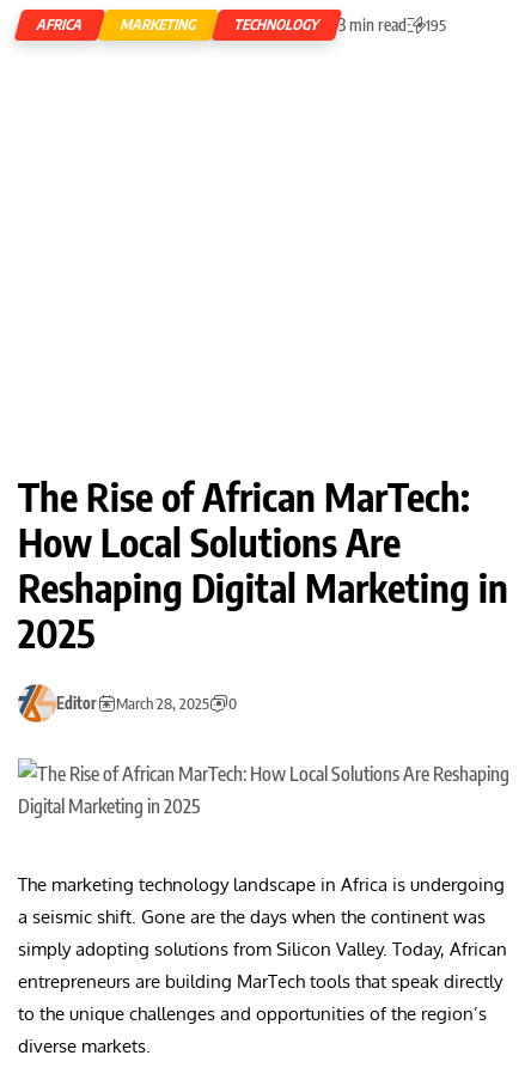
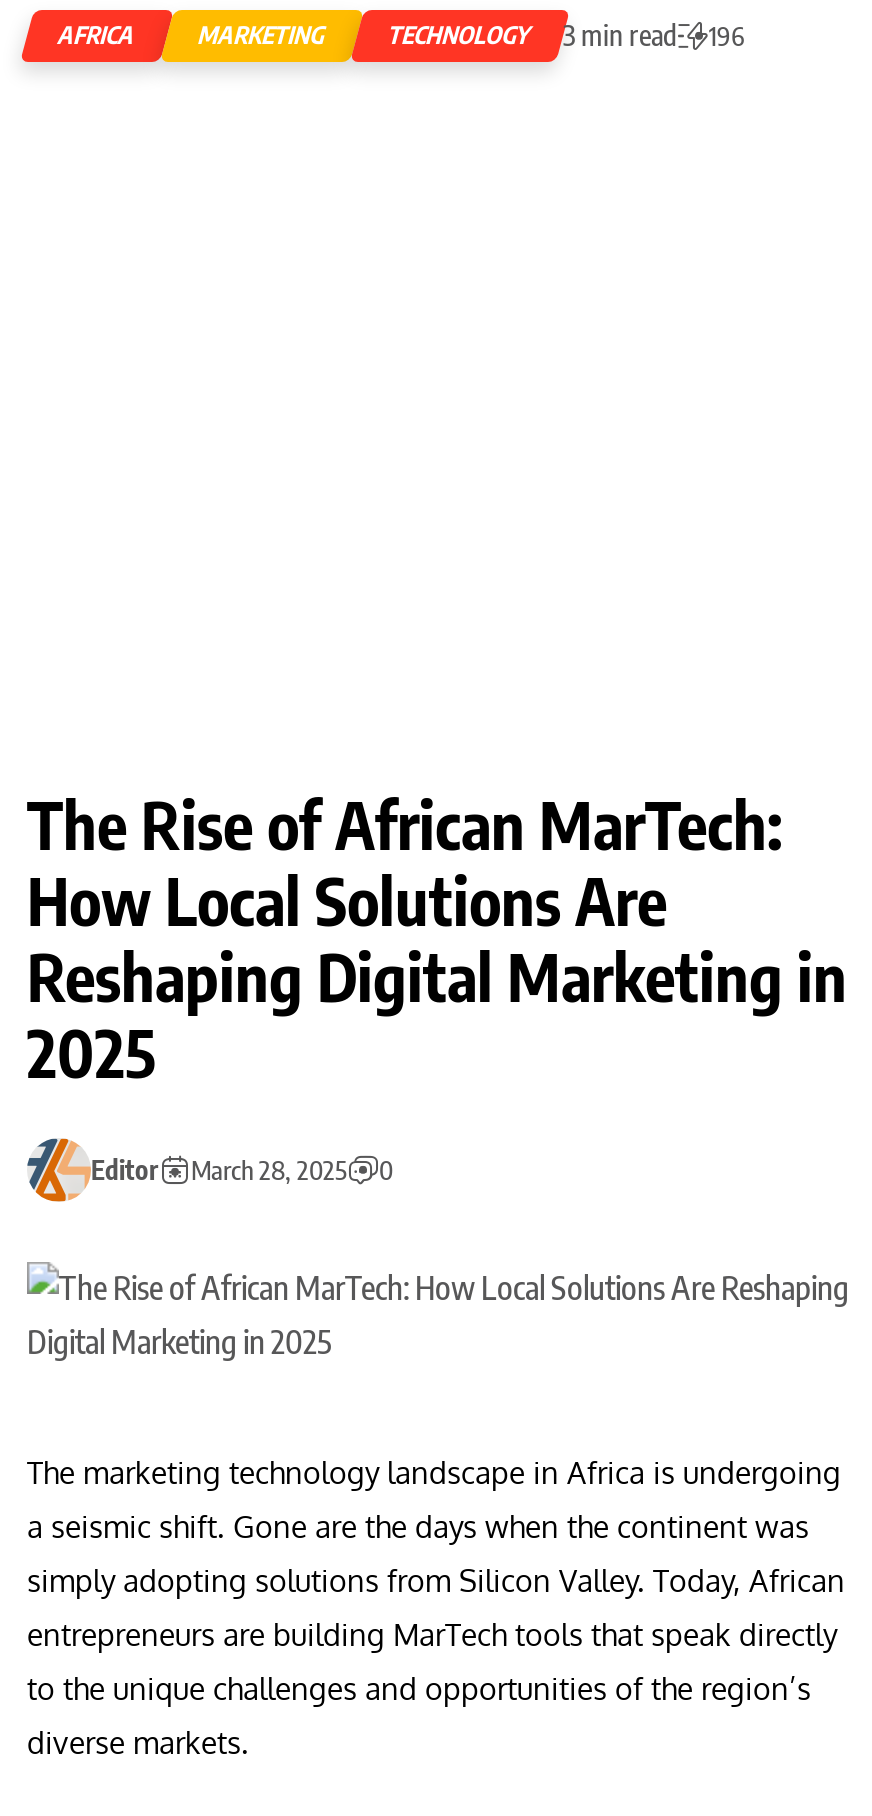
- 195
+ 196
